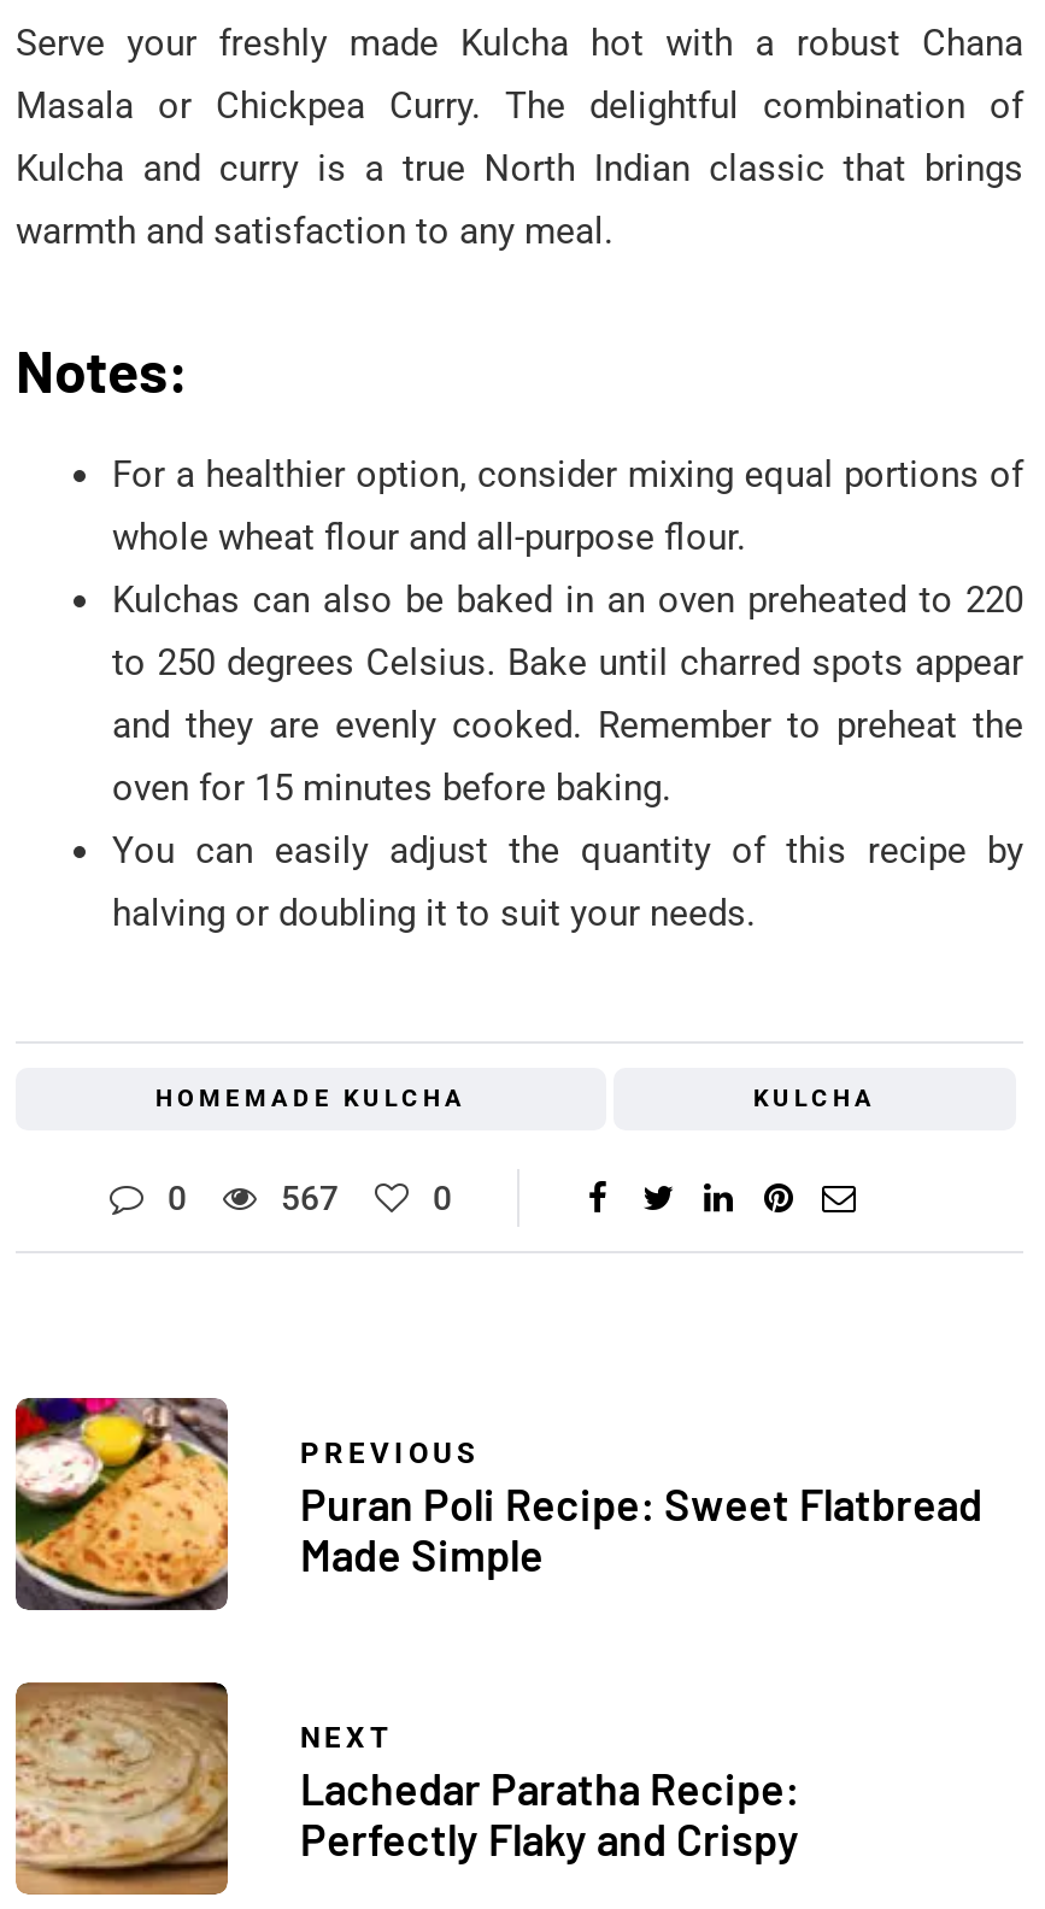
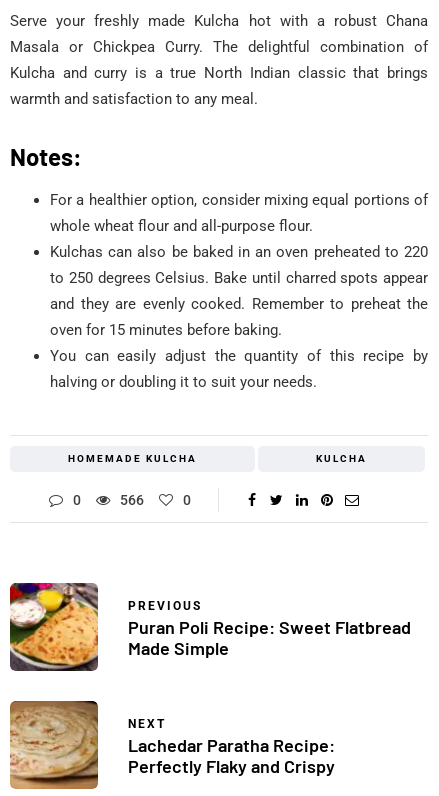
- 567
+ 566
